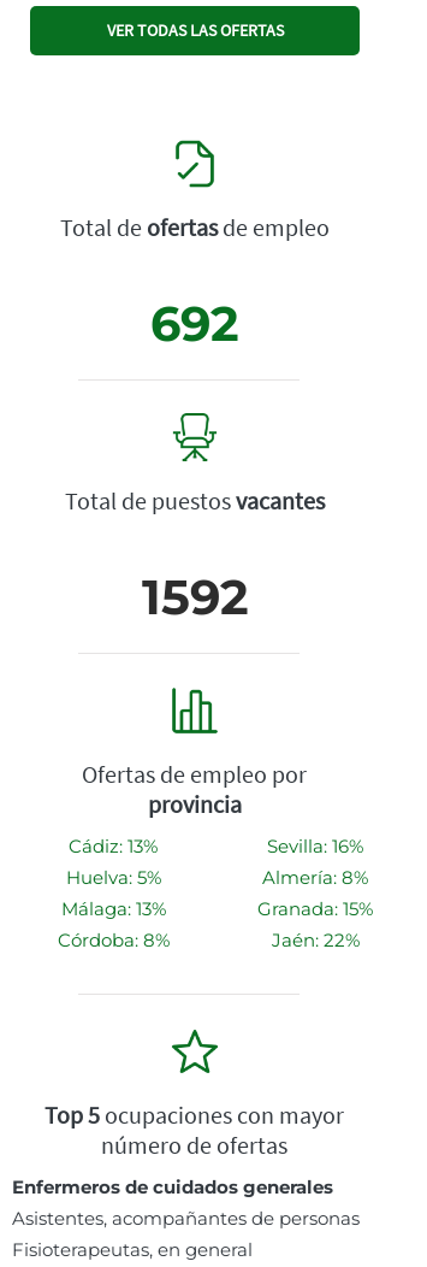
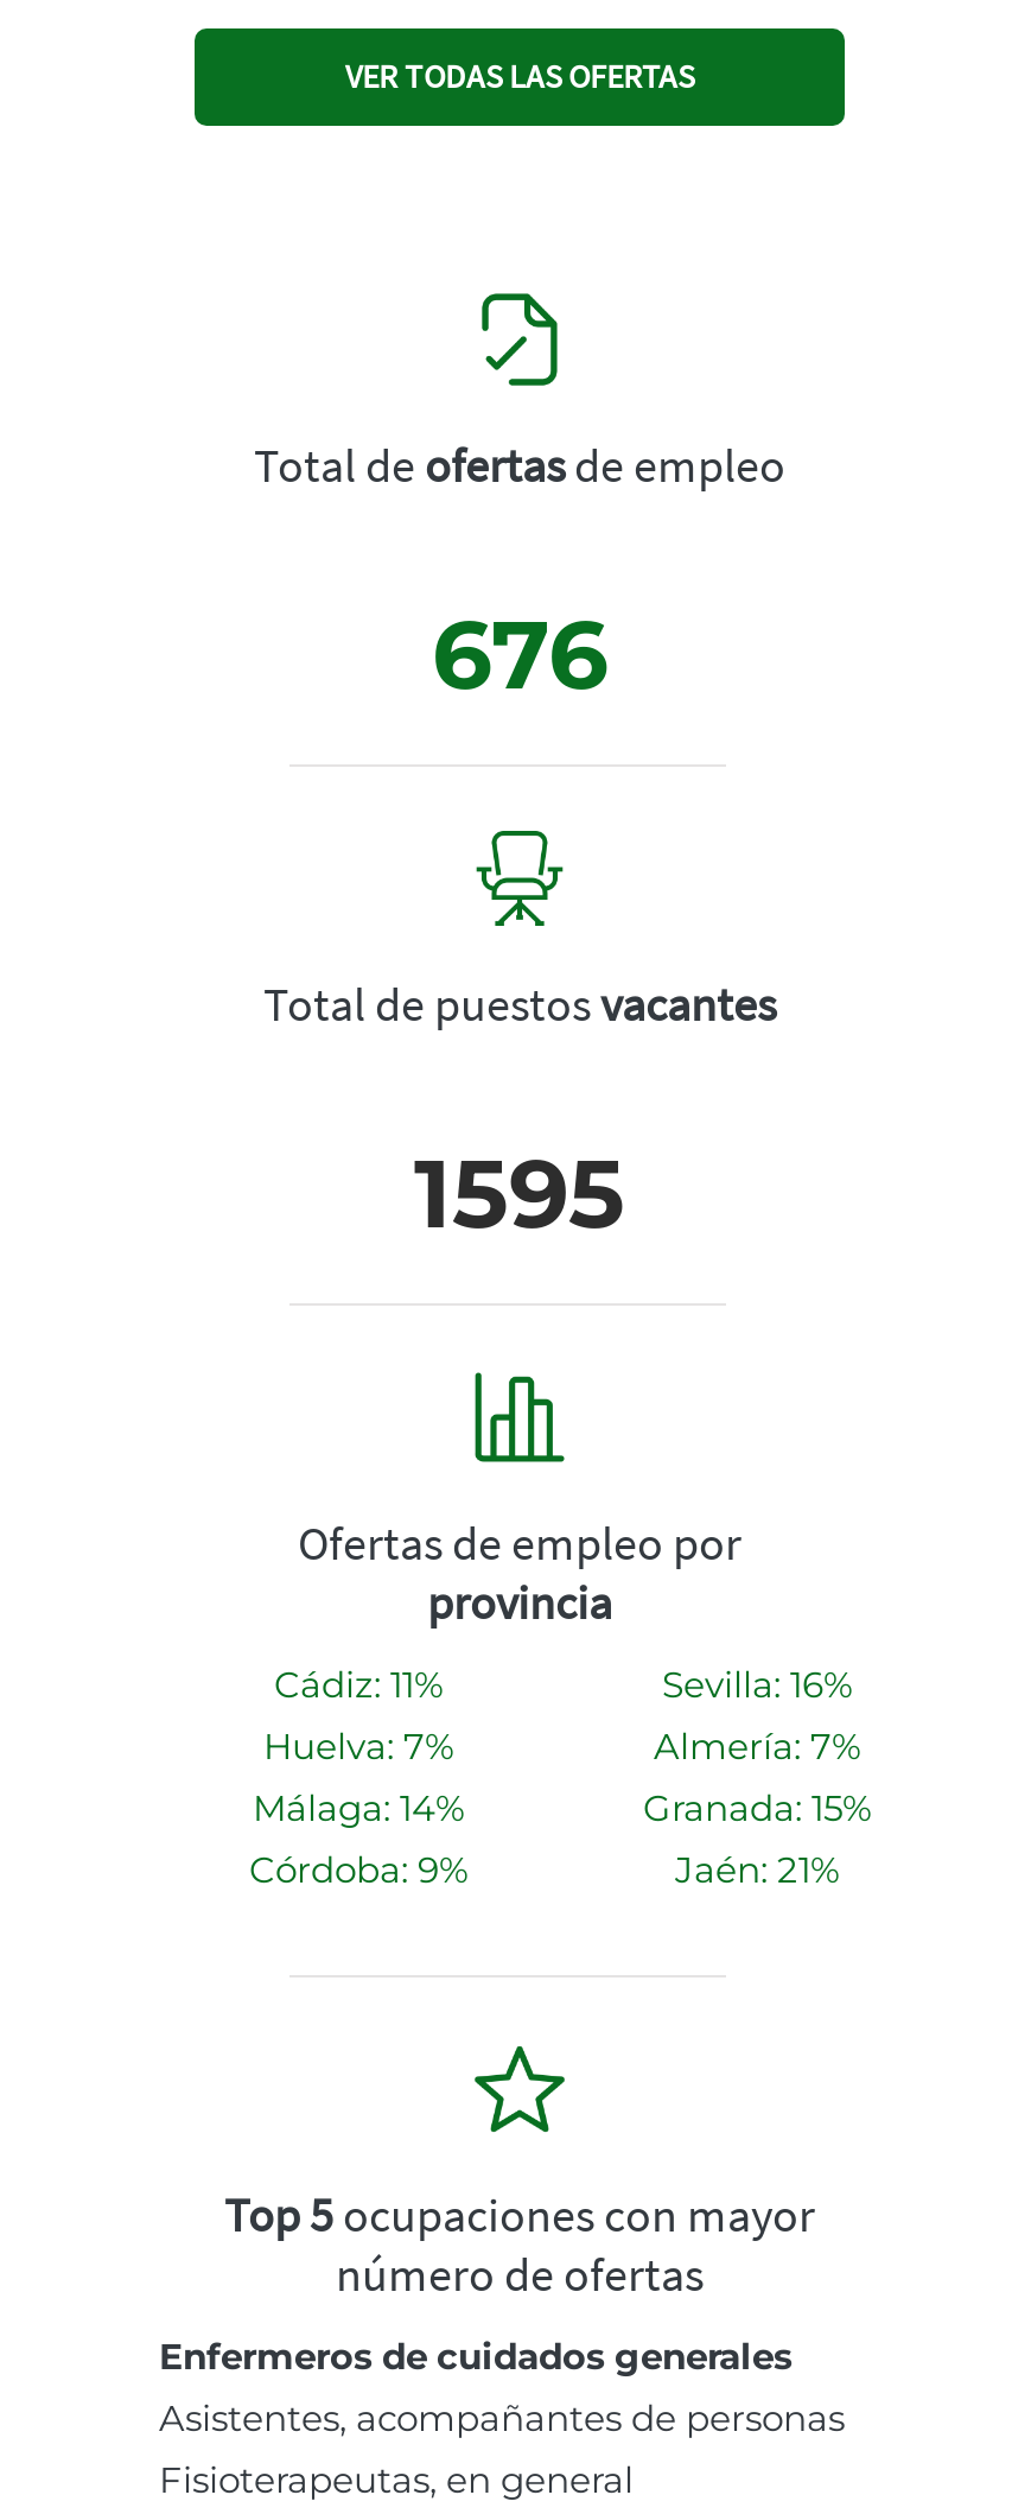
- 692
+ 676

- 1592
+ 1595

- Cádiz: 13%
+ Cádiz: 11%

- Huelva: 5%
+ Huelva: 7%

- Almería: 8%
+ Almería: 7%

- Málaga: 13%
+ Málaga: 14%

- Córdoba: 8%
+ Córdoba: 9%

- Jaén: 22%
+ Jaén: 21%
